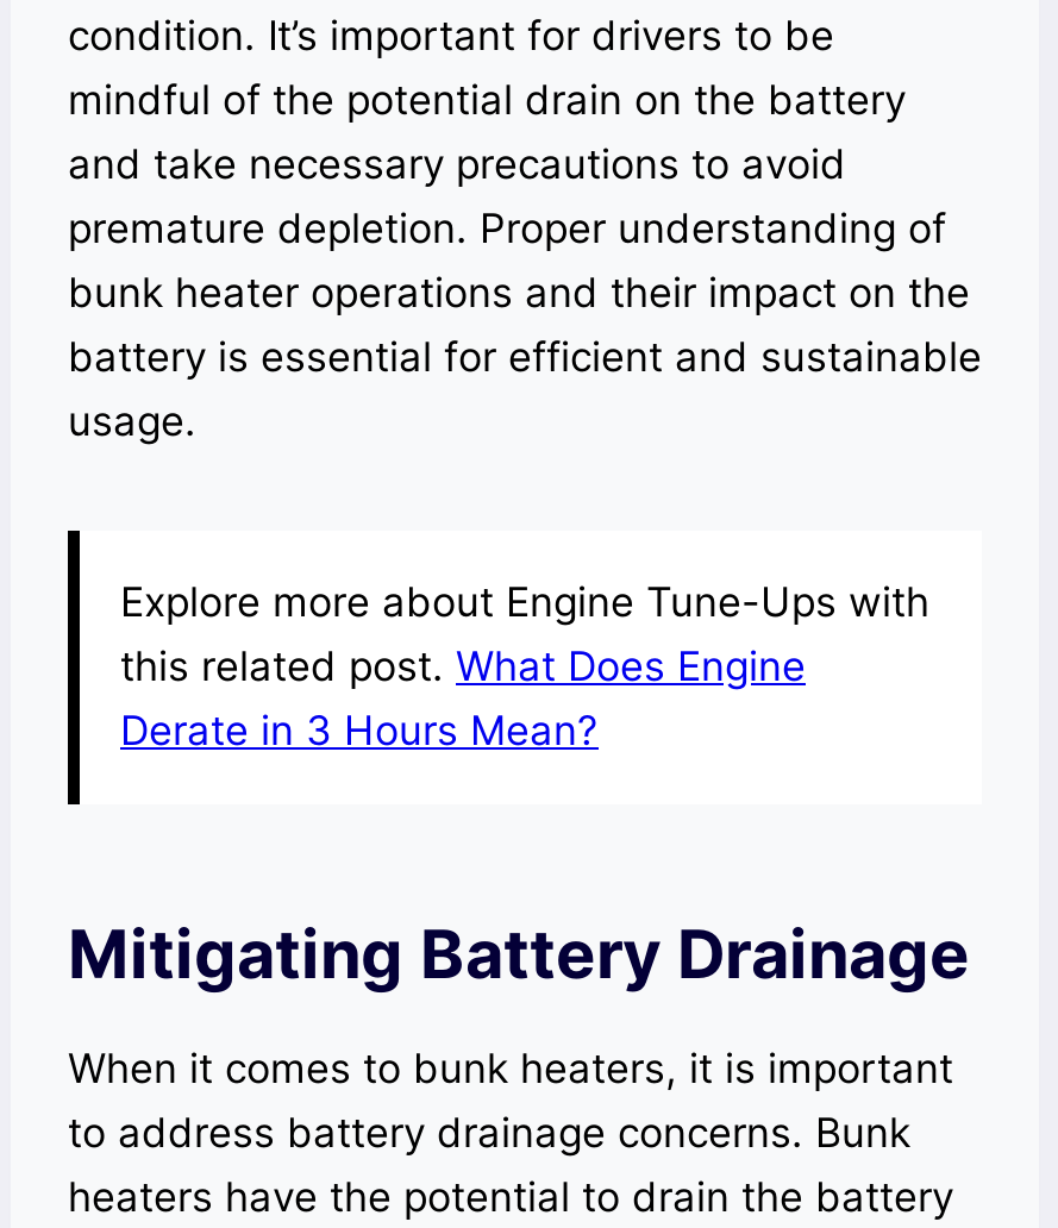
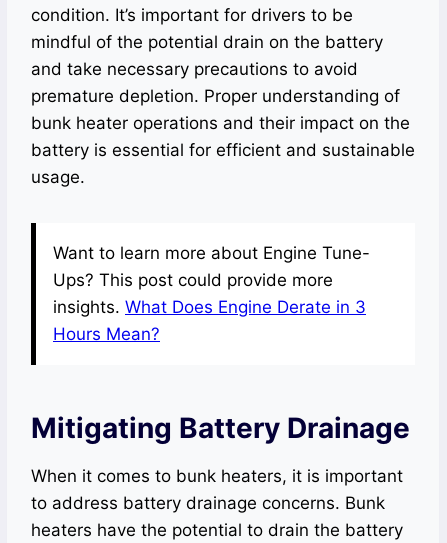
- Explore more about Engine Tune-Ups with
- this related post. What Does Engine
- Derate in 3 Hours Mean?
+ Want to learn more about Engine Tune-
+ Ups? This post could provide more
+ insights. What Does Engine Derate in 3
+ Hours Mean?
